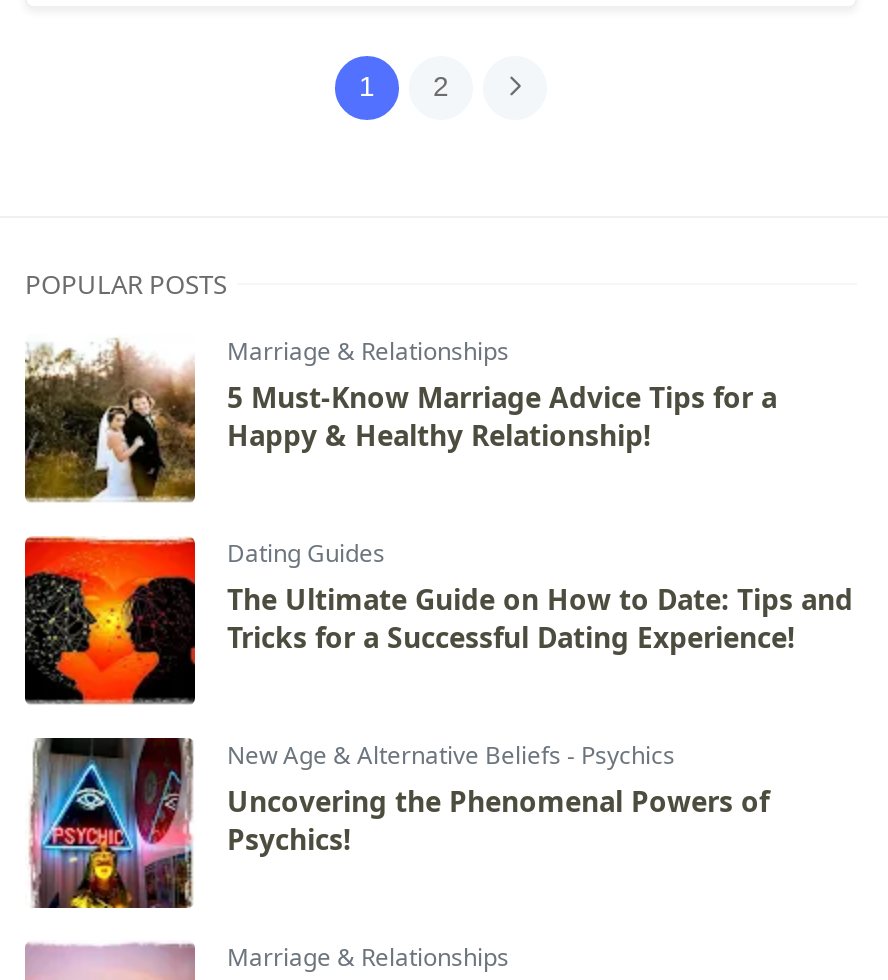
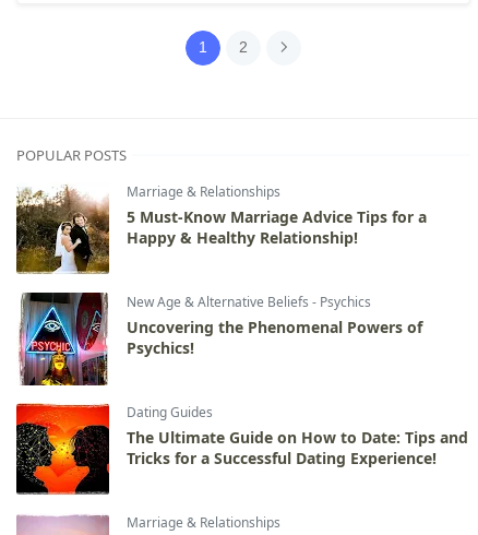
moved down: [image] | Dating Guides | The Ultimate Guide on How to Date: Tips and | Tricks for a Successful Dating Experience!

moved up: [image] | New Age & Alternative Beliefs - Psychics | Uncovering the Phenomenal Powers of | Psychics!
